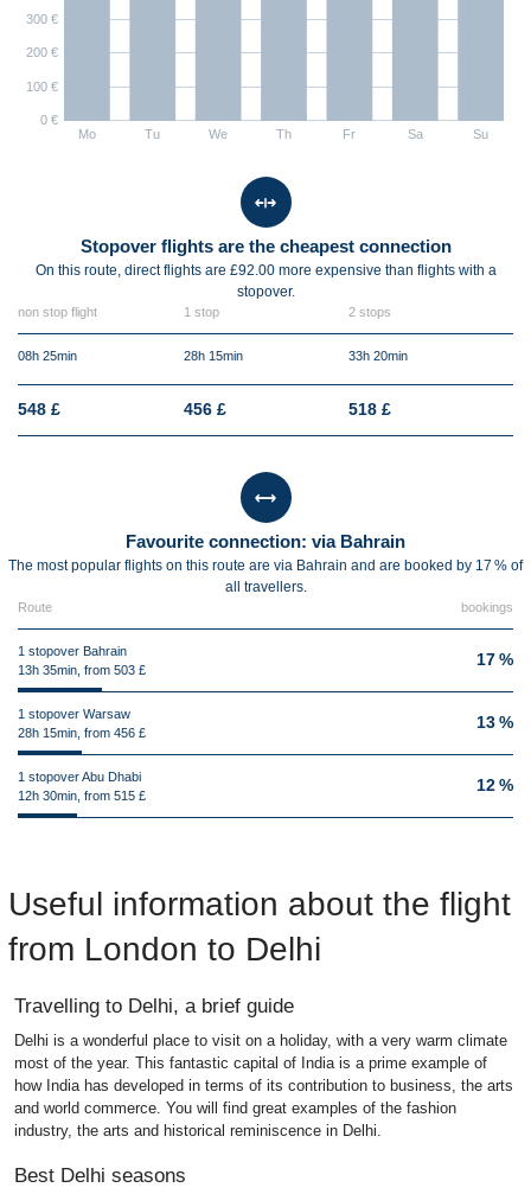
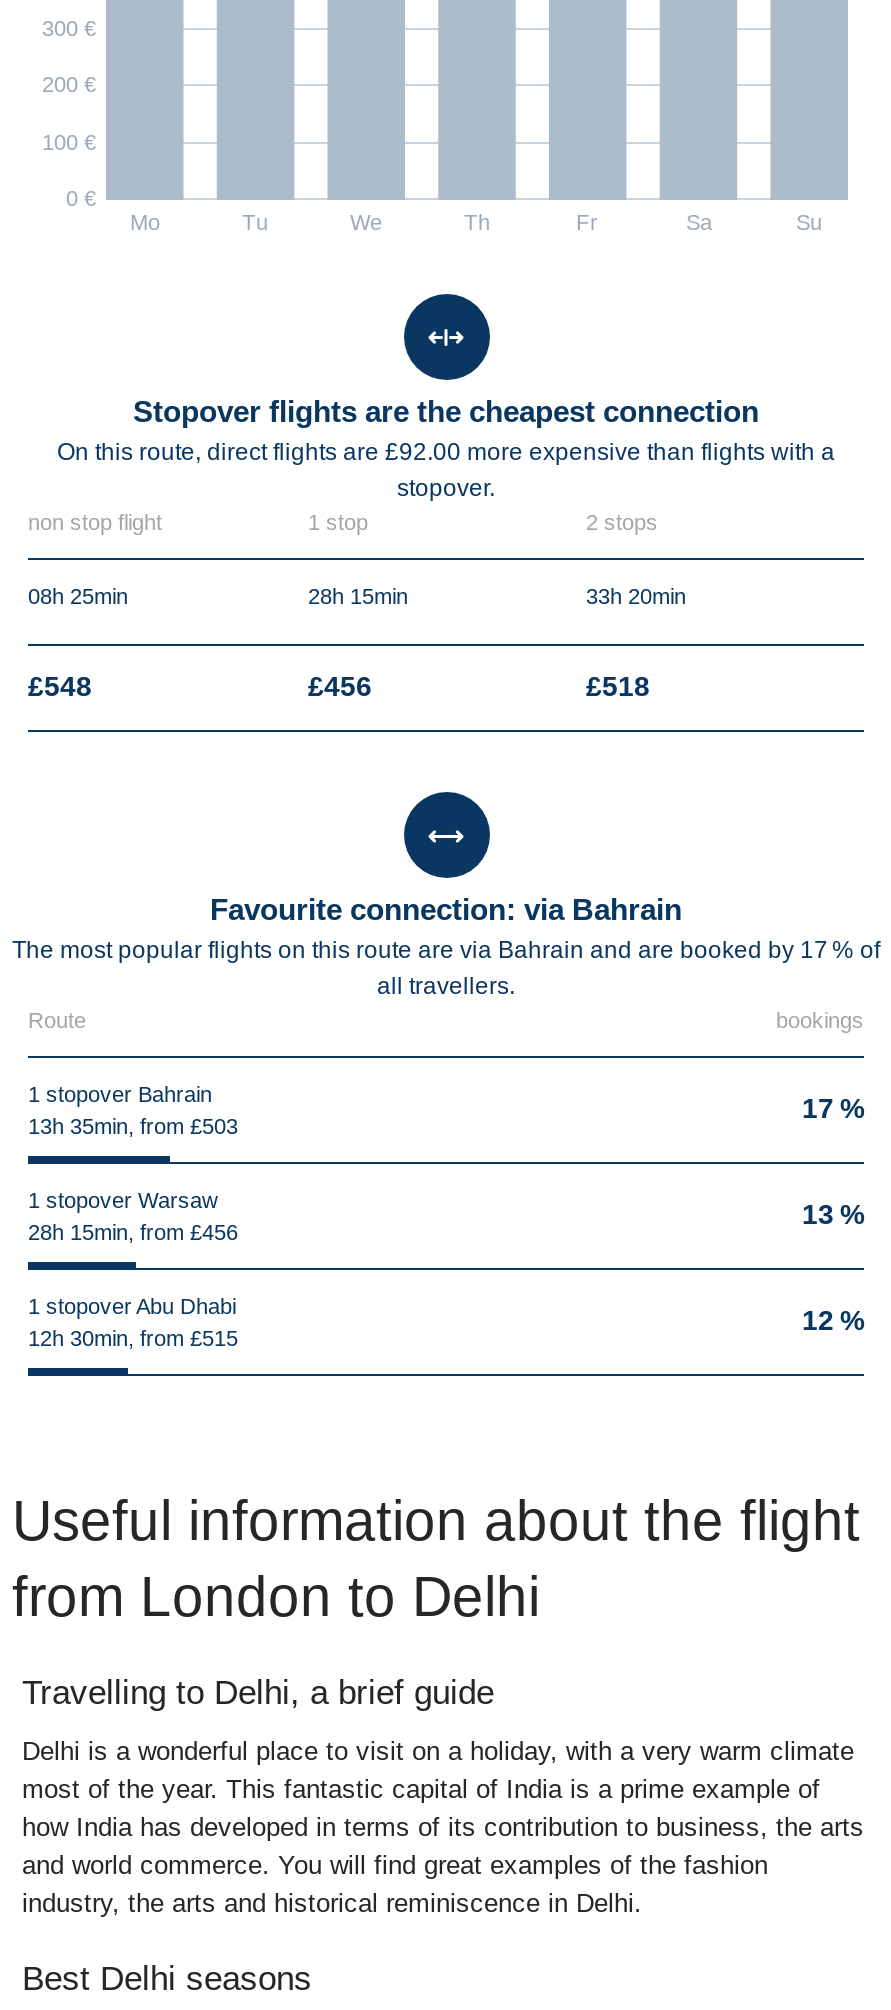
- 548 £
- 456 £
- 518 £
+ £548
+ £456
+ £518

- 13h 35min, from 503 £
+ 13h 35min, from £503

- 28h 15min, from 456 £
+ 28h 15min, from £456

- 12h 30min, from 515 £
+ 12h 30min, from £515
